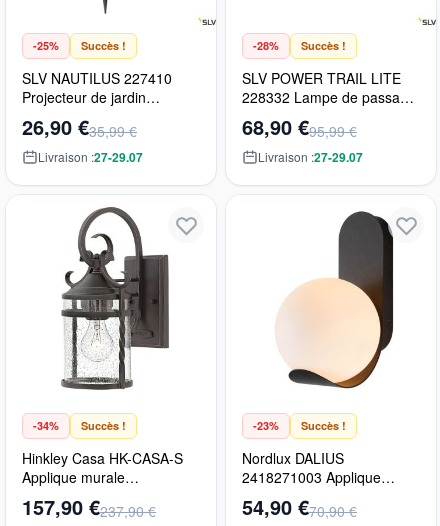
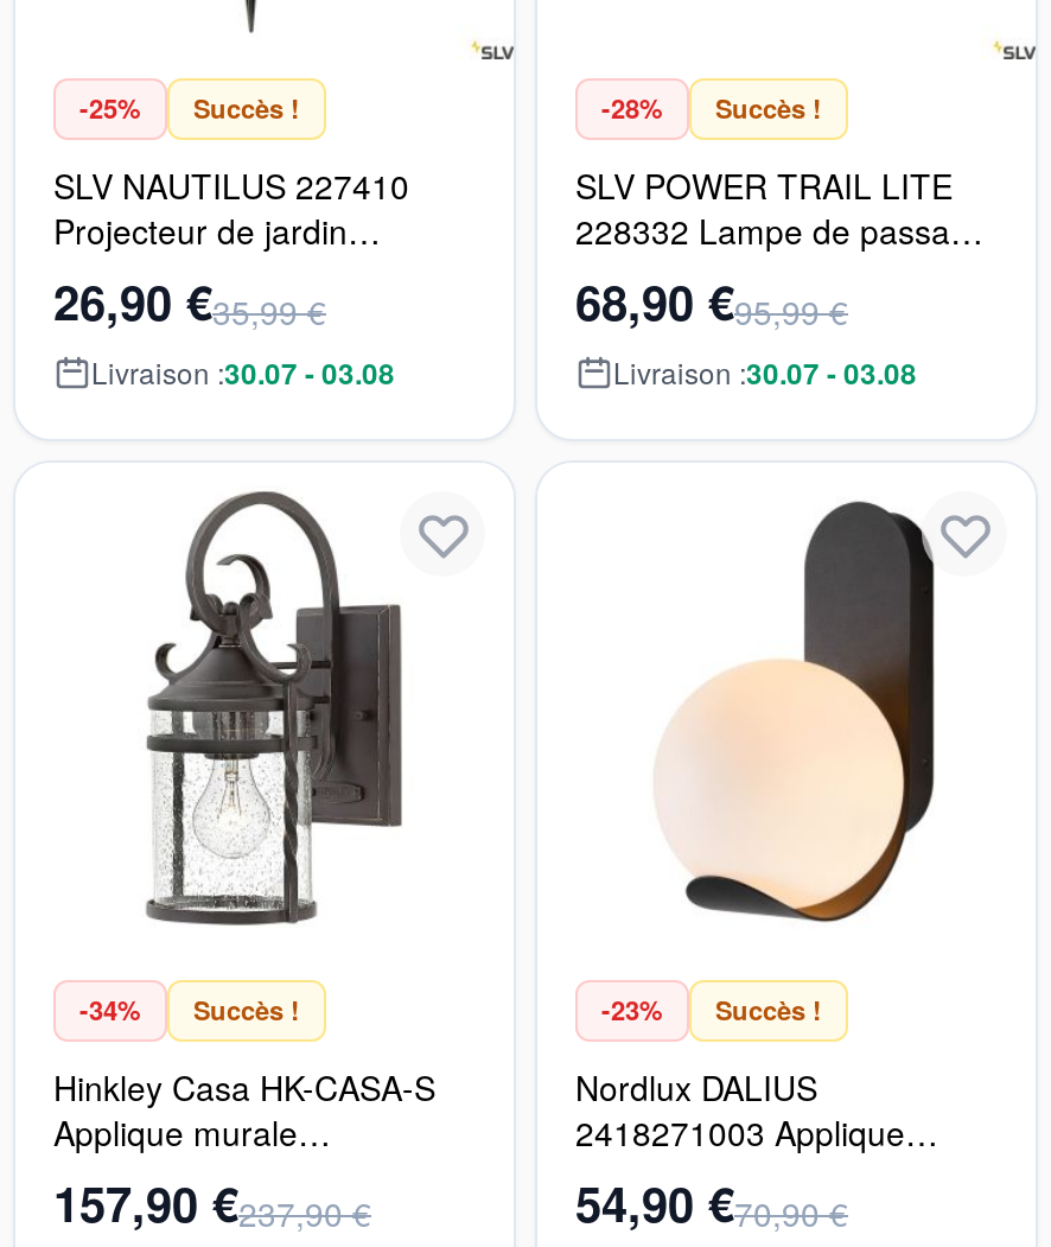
- Livraison : 27-29.07
+ Livraison : 30.07 - 03.08

- Livraison : 27-29.07
+ Livraison : 30.07 - 03.08
